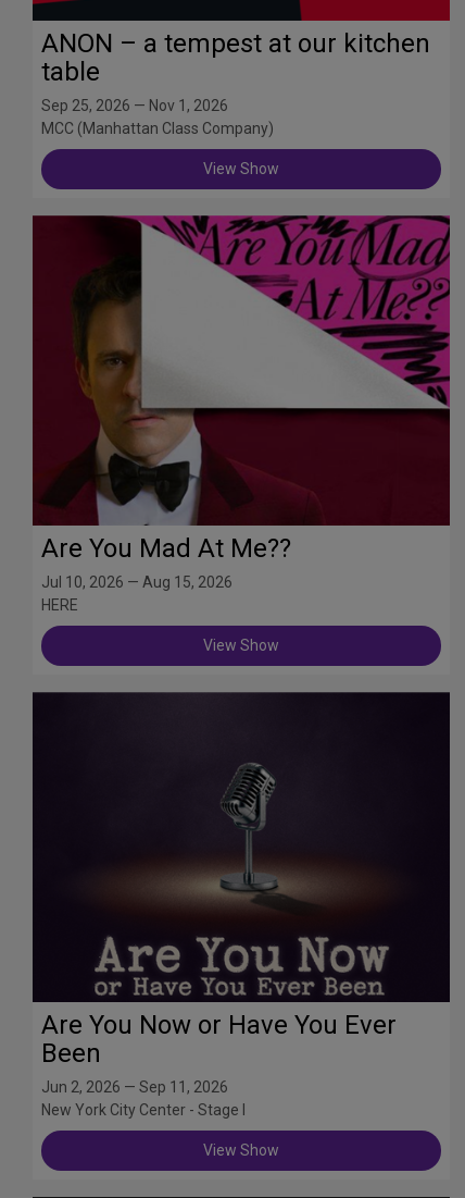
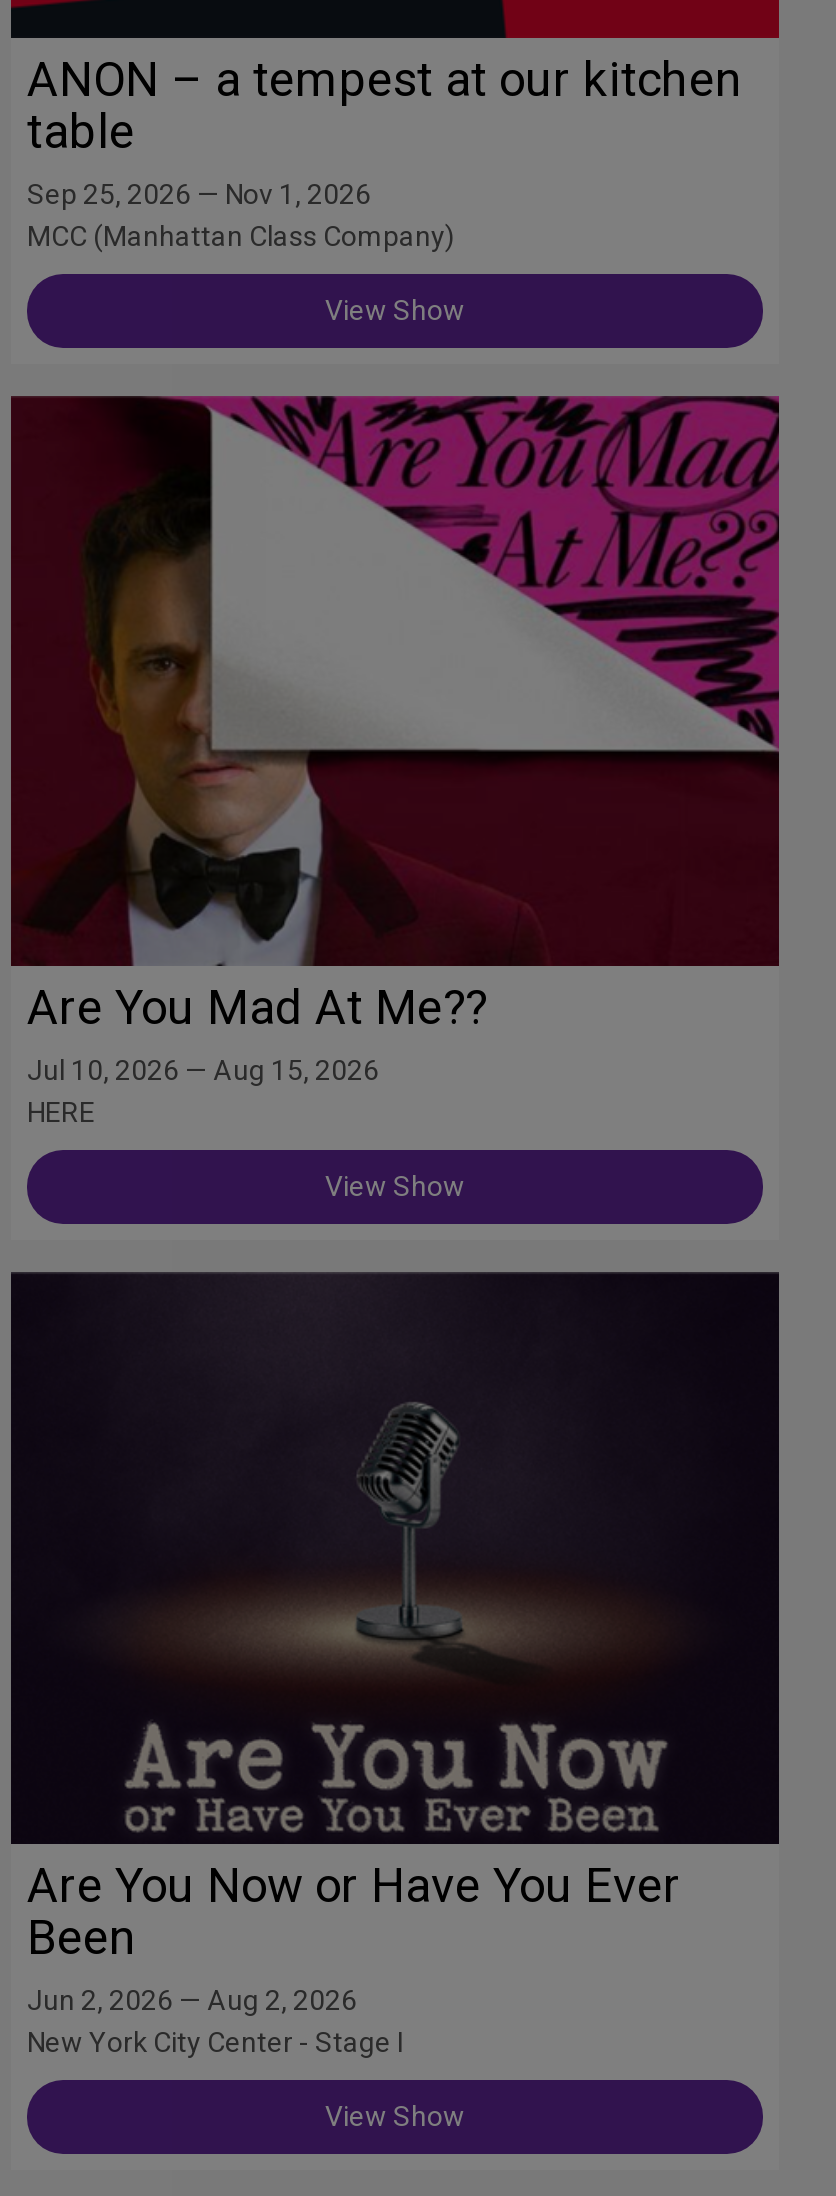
- Jun 2, 2026 — Sep 11, 2026
+ Jun 2, 2026 — Aug 2, 2026
